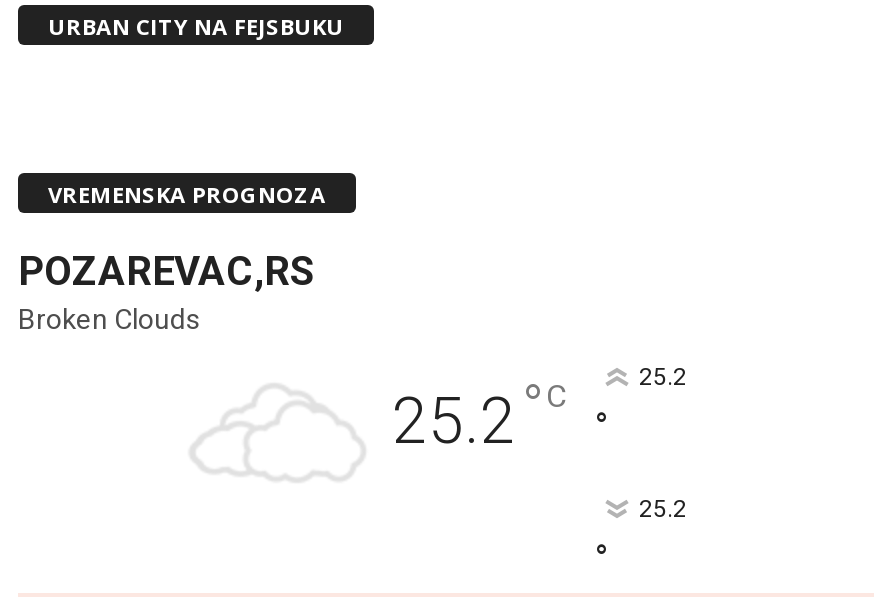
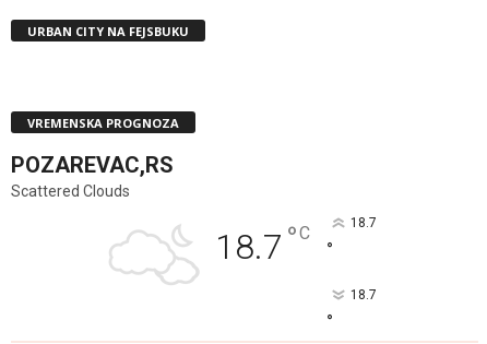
- Broken Clouds
+ Scattered Clouds

- 25.2 ° C
+ 18.7 ° C

- 25.2
+ 18.7

- 25.2
+ 18.7
